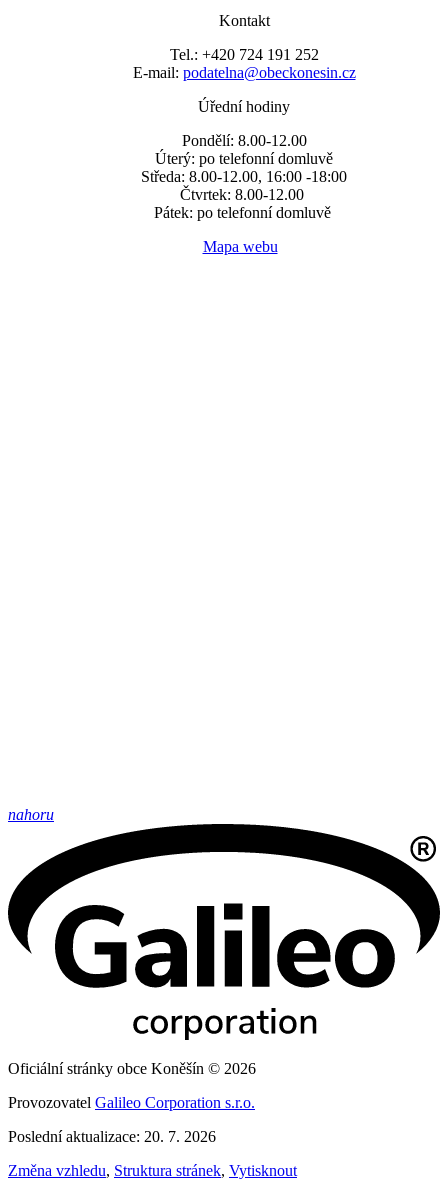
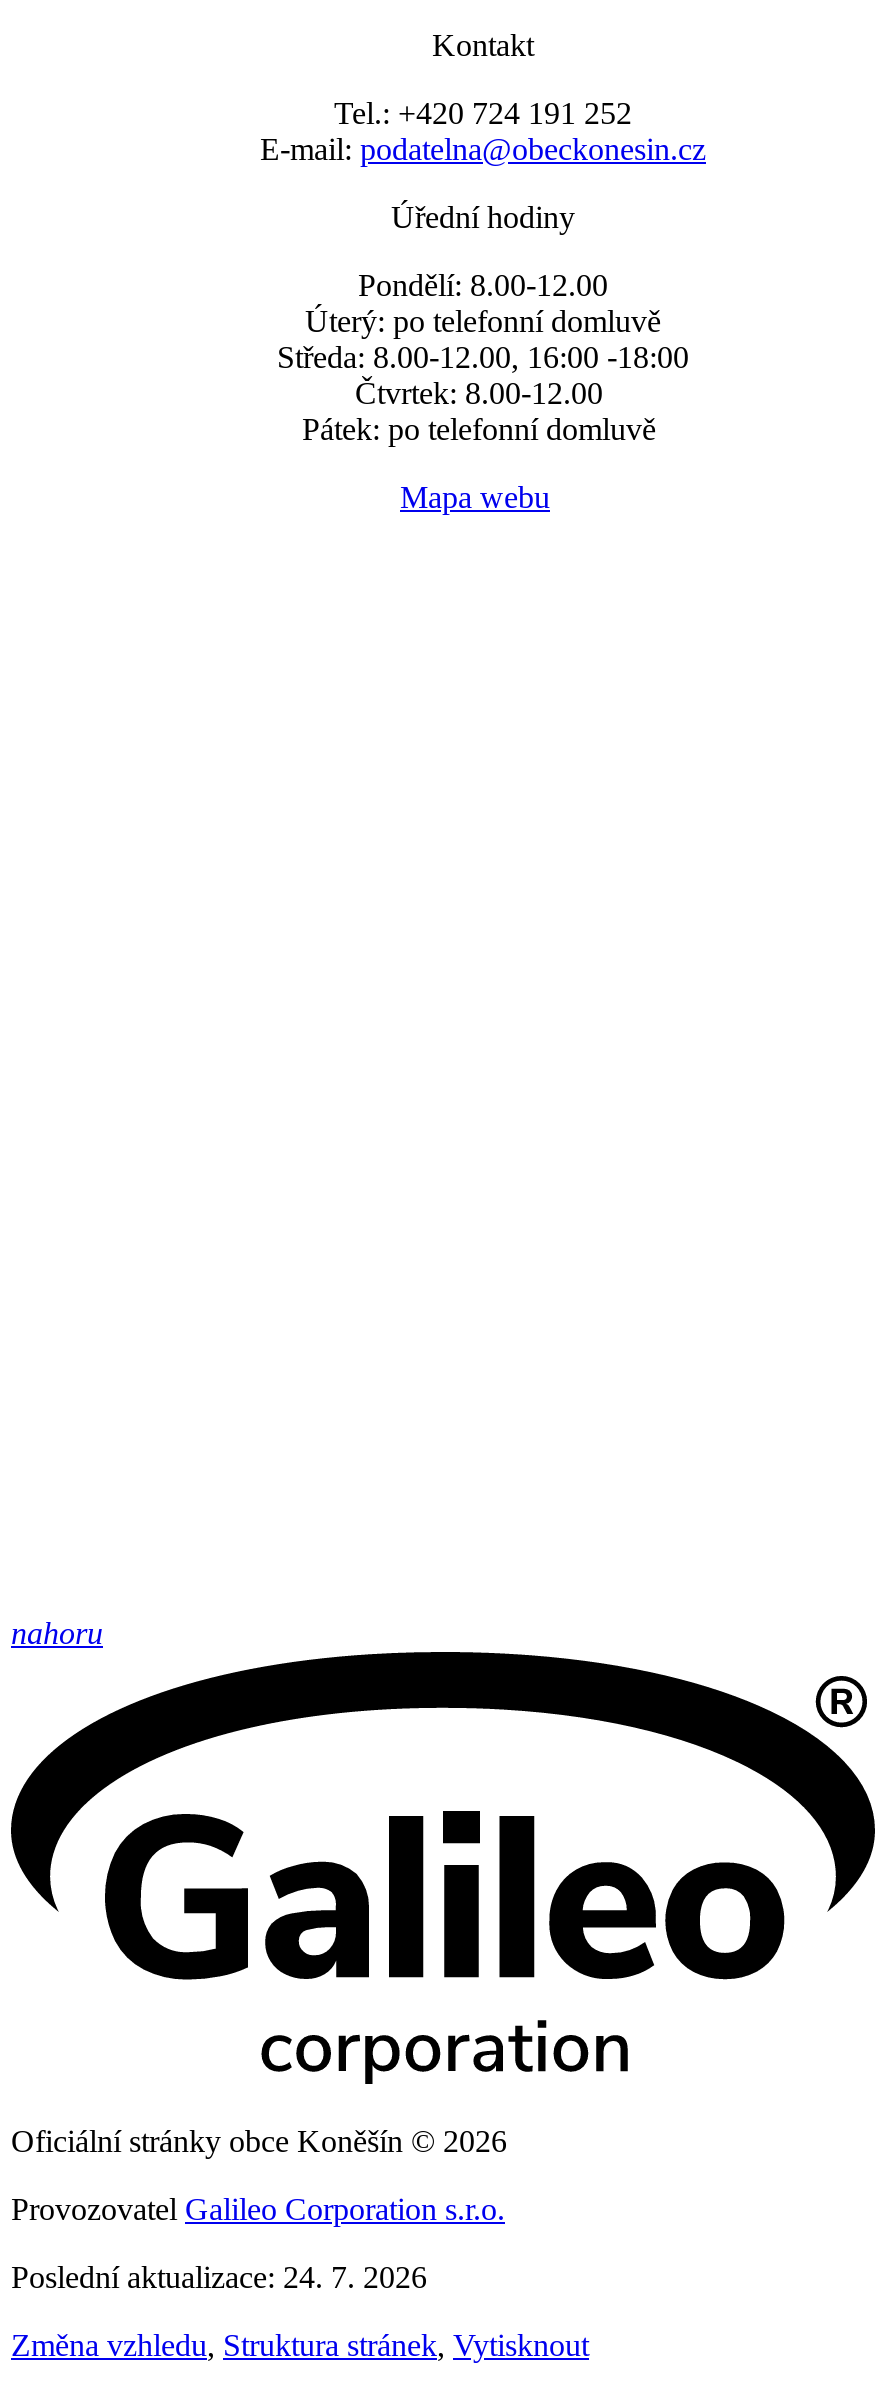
- Poslední aktualizace: 20. 7. 2026
+ Poslední aktualizace: 24. 7. 2026
